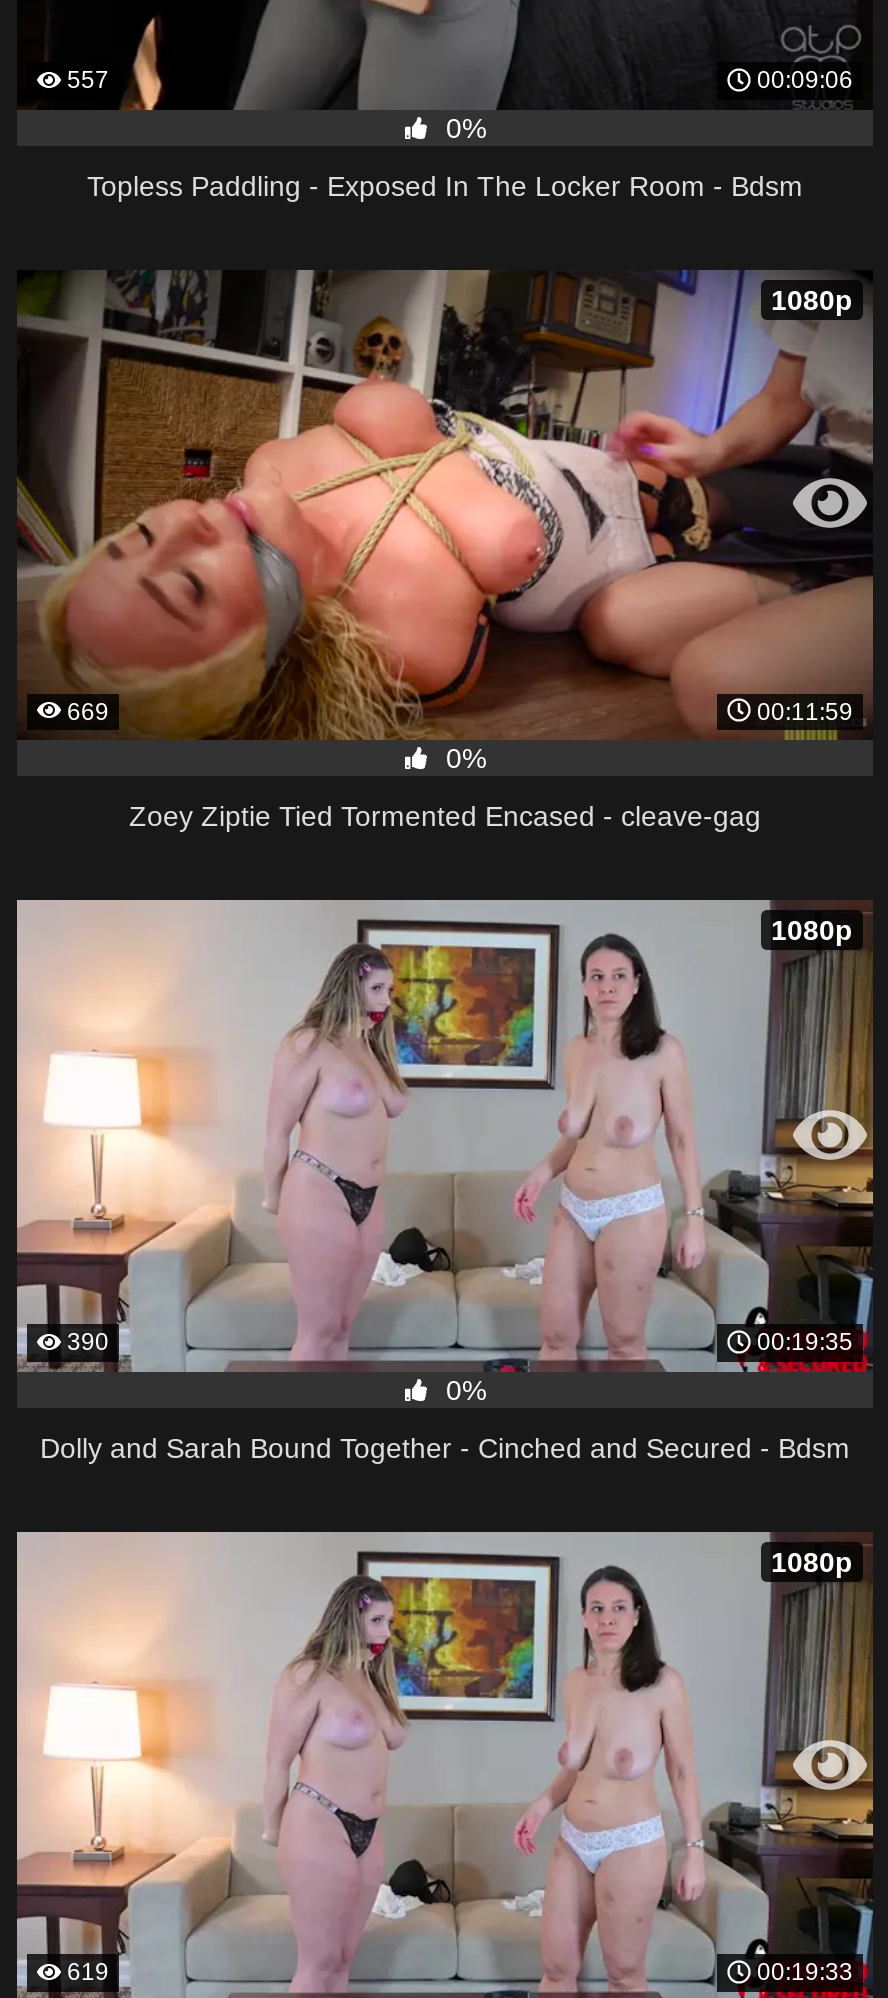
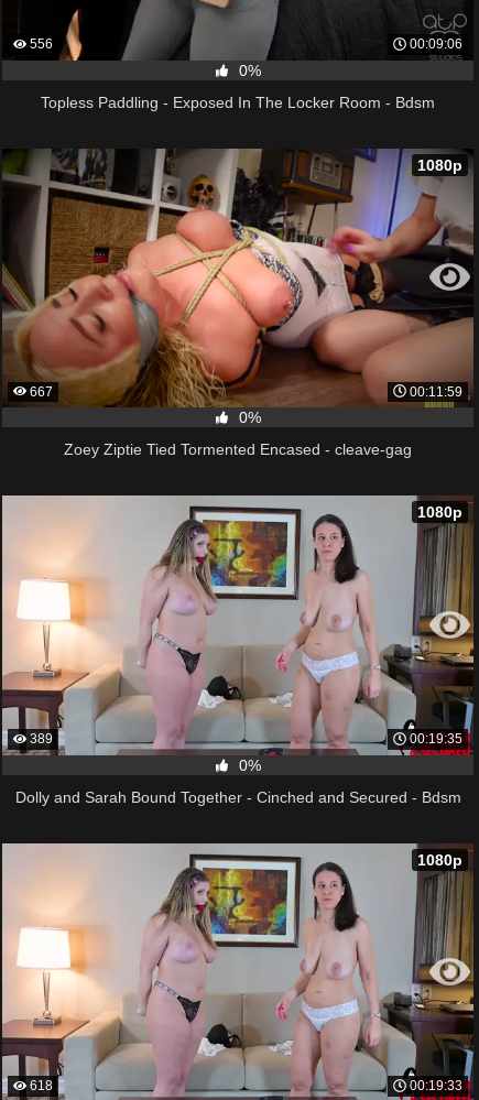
- 557
+ 556

- 669
+ 667

- 390
+ 389

- 619
+ 618
